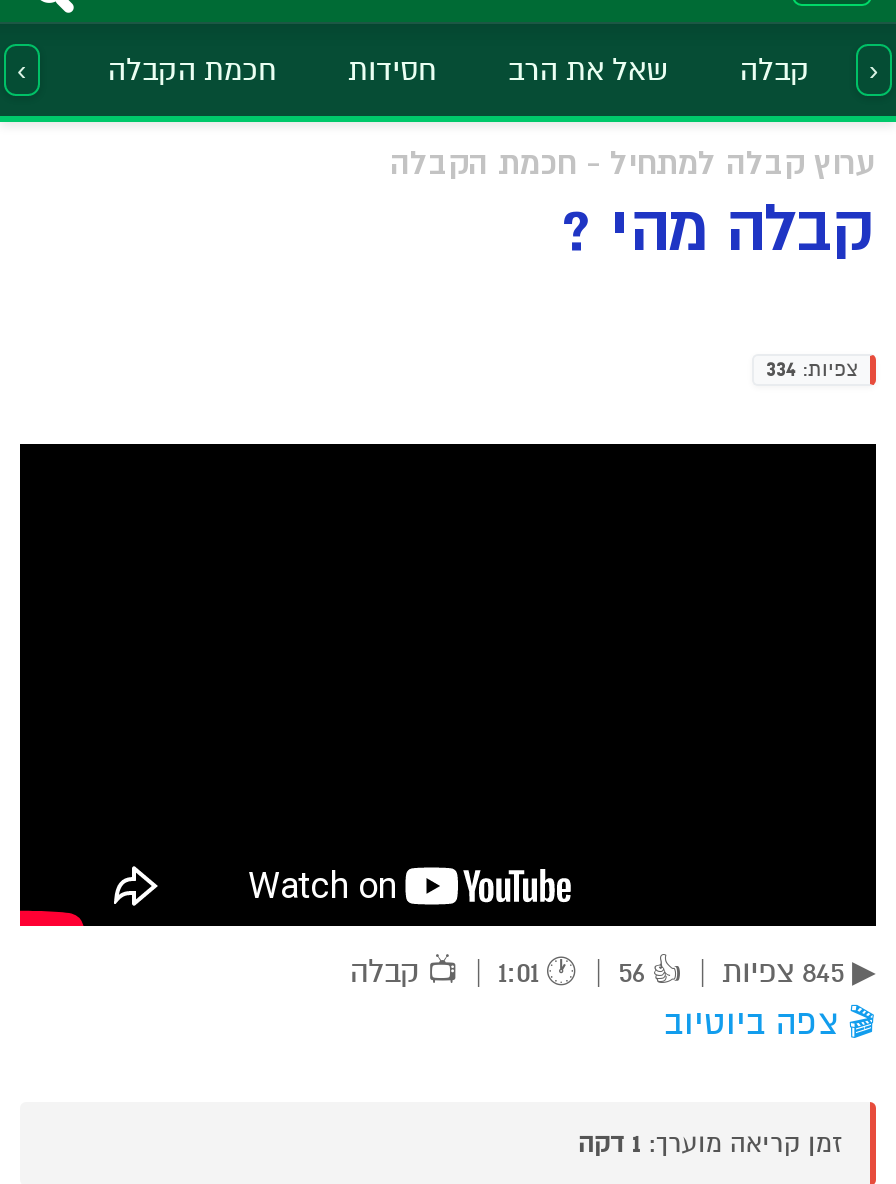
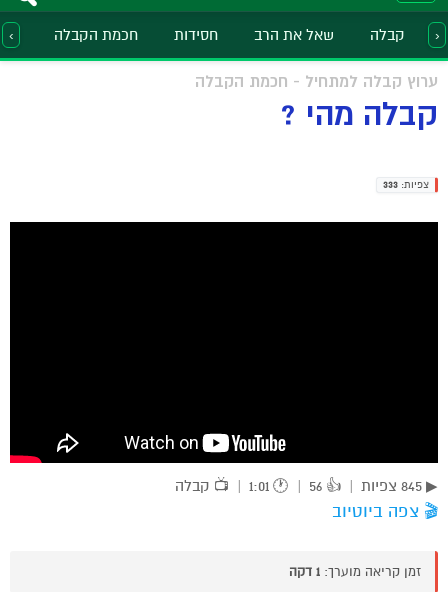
- צפיות: 334
+ צפיות: 333
